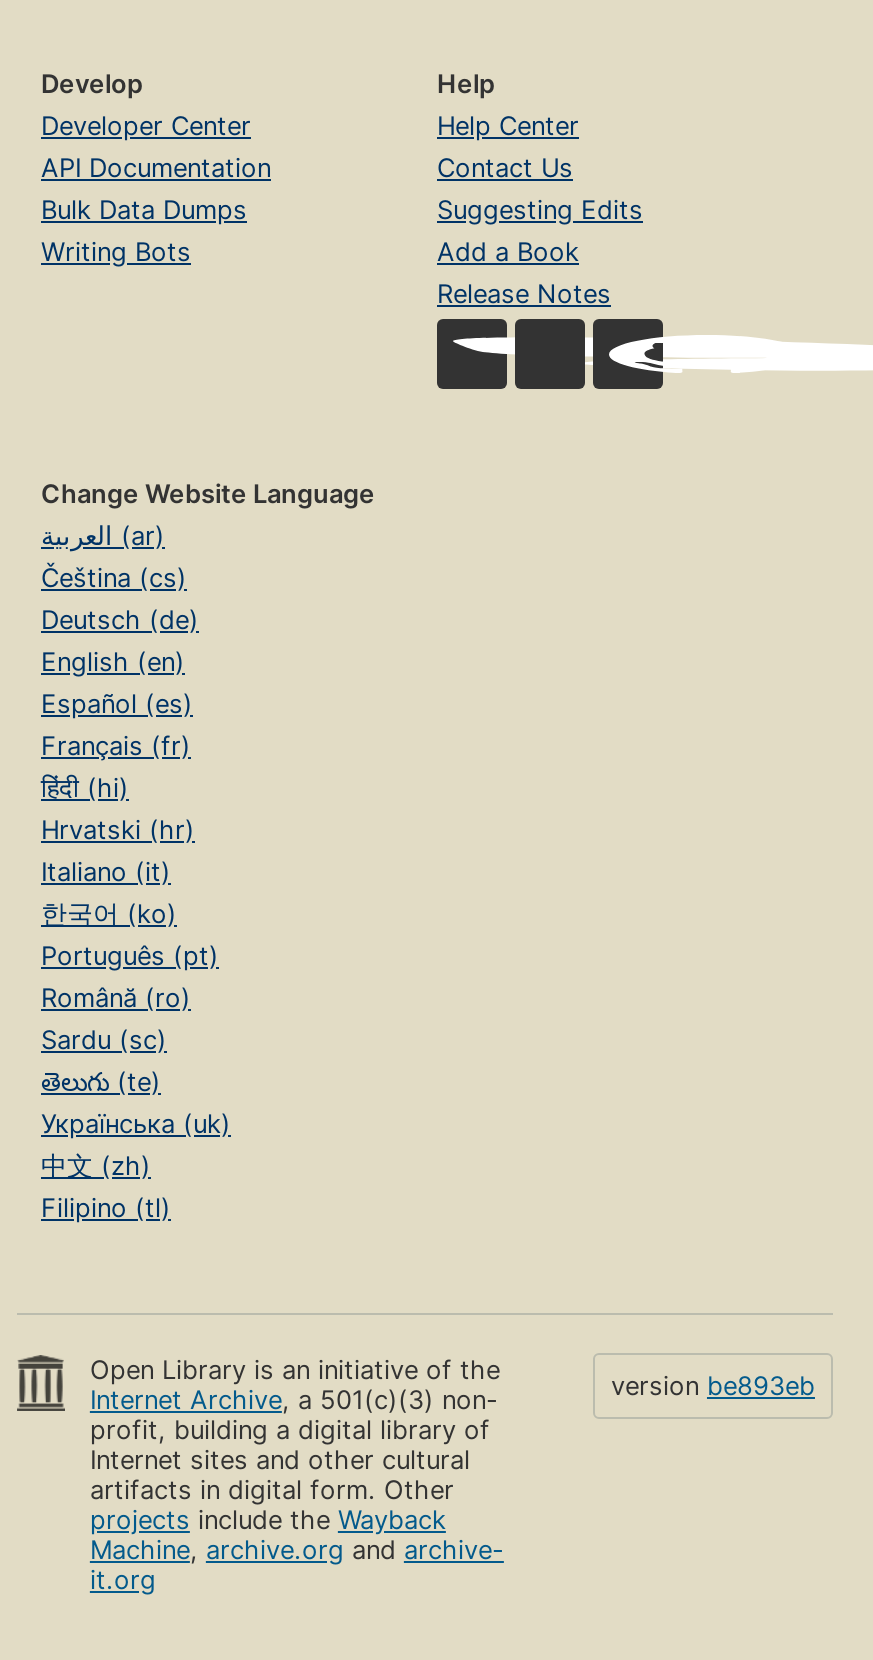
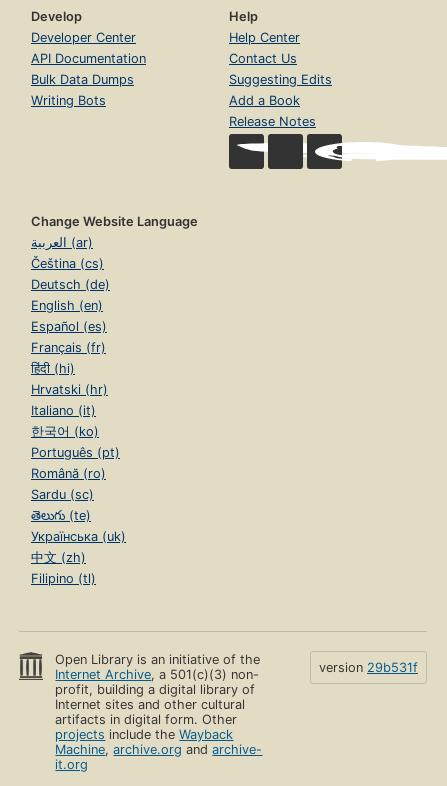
- version be893eb
+ version 29b531f
